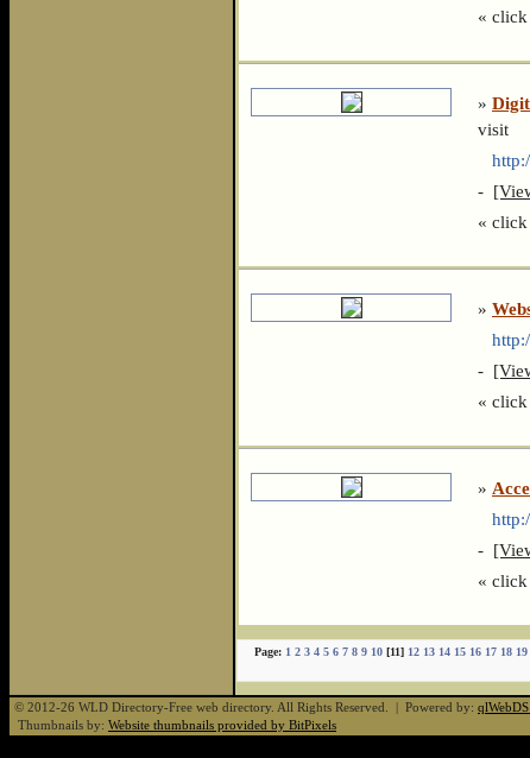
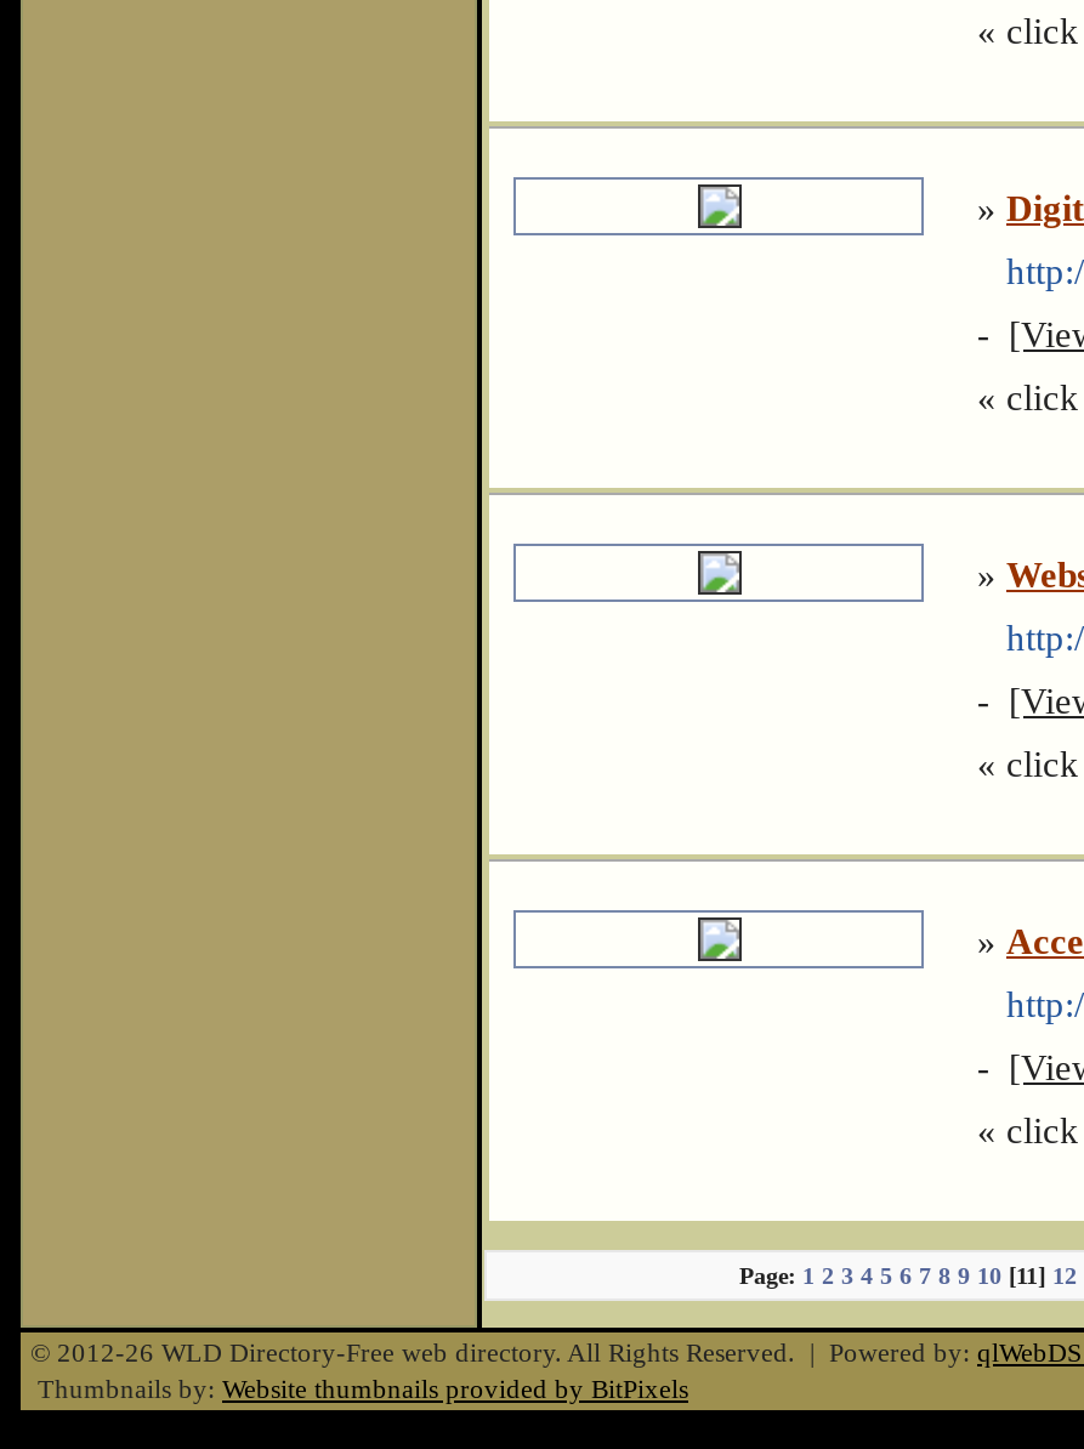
- visit

- Page: 1 2 3 4 5 6 7 8 9 10 [11] 12 13 14 15 16 17 18 19
+ Page: 1 2 3 4 5 6 7 8 9 10 [11] 12
